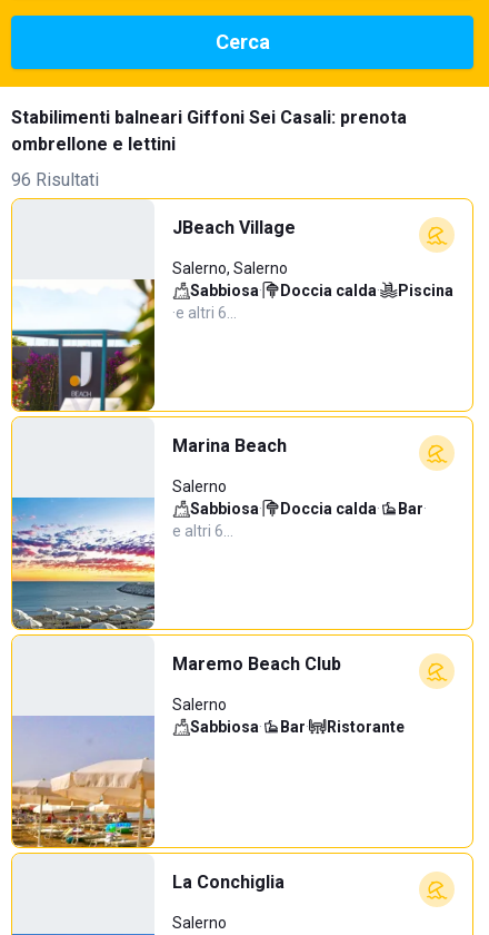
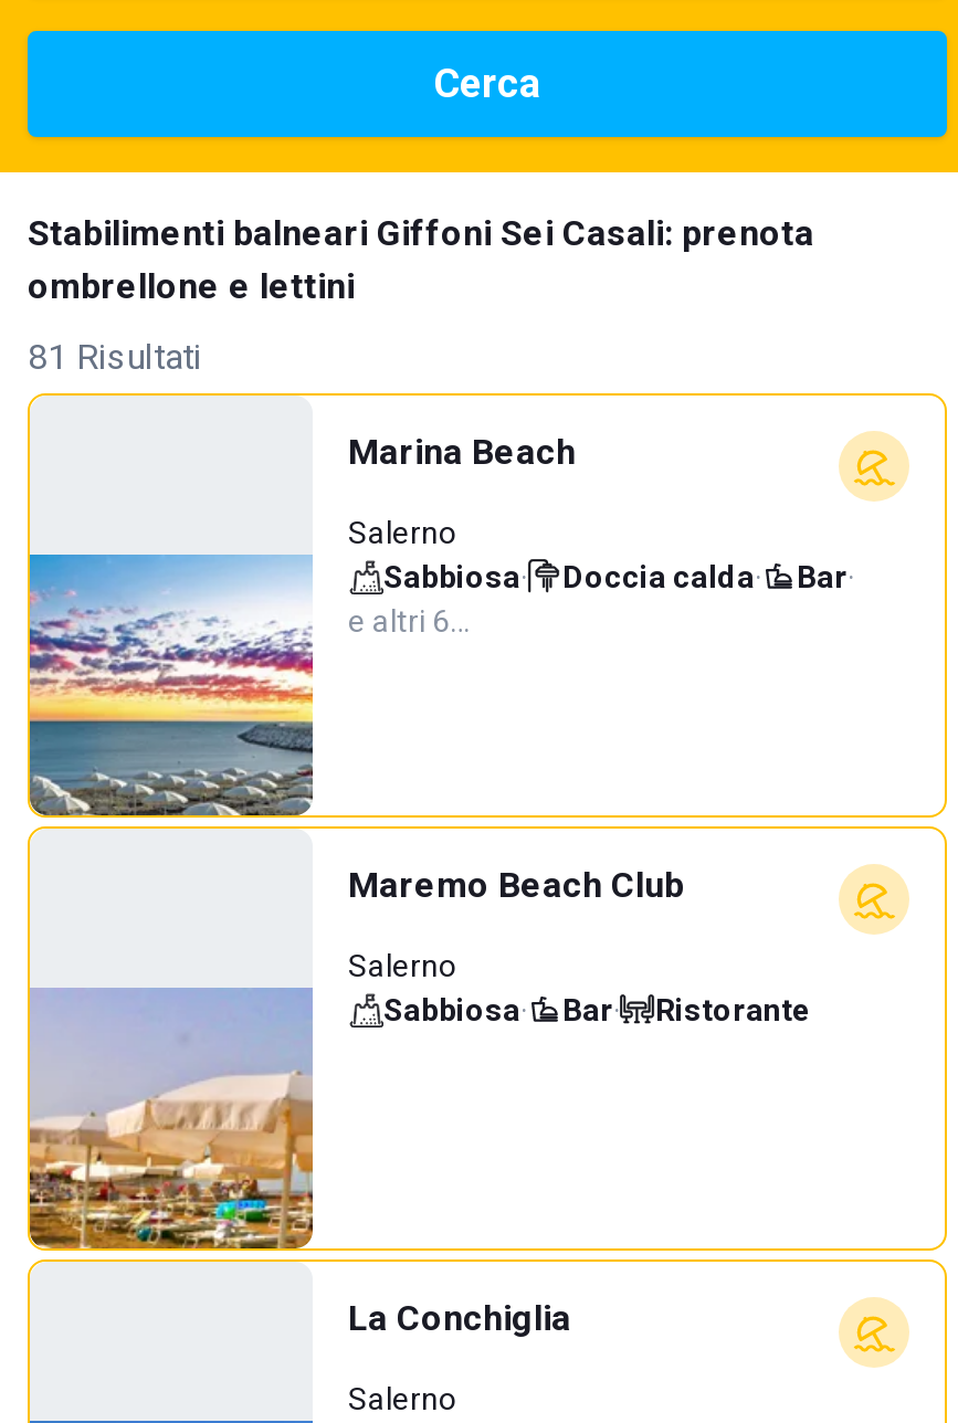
- 96 Risultati
+ 81 Risultati

- [image]
- JBeach Village
- Salerno, Salerno
- Sabbiosa·
- Doccia calda·
- Piscina
- ·e altri 6…
